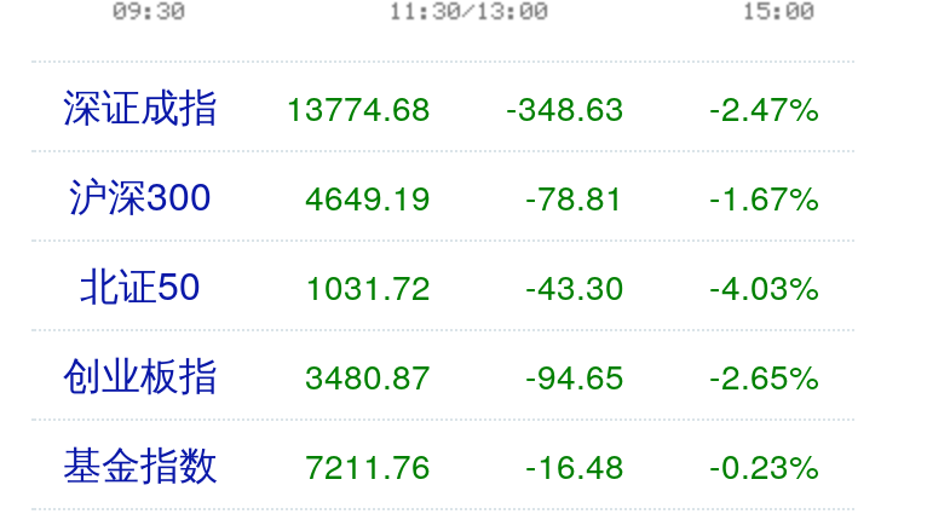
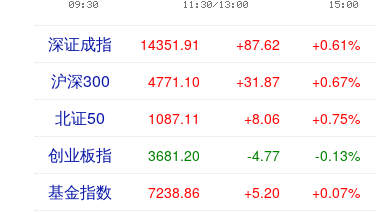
- 13774.68
+ 14351.91

- -348.63
+ +87.62

- -2.47%
+ +0.61%

- 4649.19
+ 4771.10

- -78.81
+ +31.87

- -1.67%
+ +0.67%

- 1031.72
+ 1087.11

- -43.30
+ +8.06

- -4.03%
+ +0.75%

- 3480.87
+ 3681.20

- -94.65
+ -4.77

- -2.65%
+ -0.13%

- 7211.76
+ 7238.86

- -16.48
+ +5.20

- -0.23%
+ +0.07%
